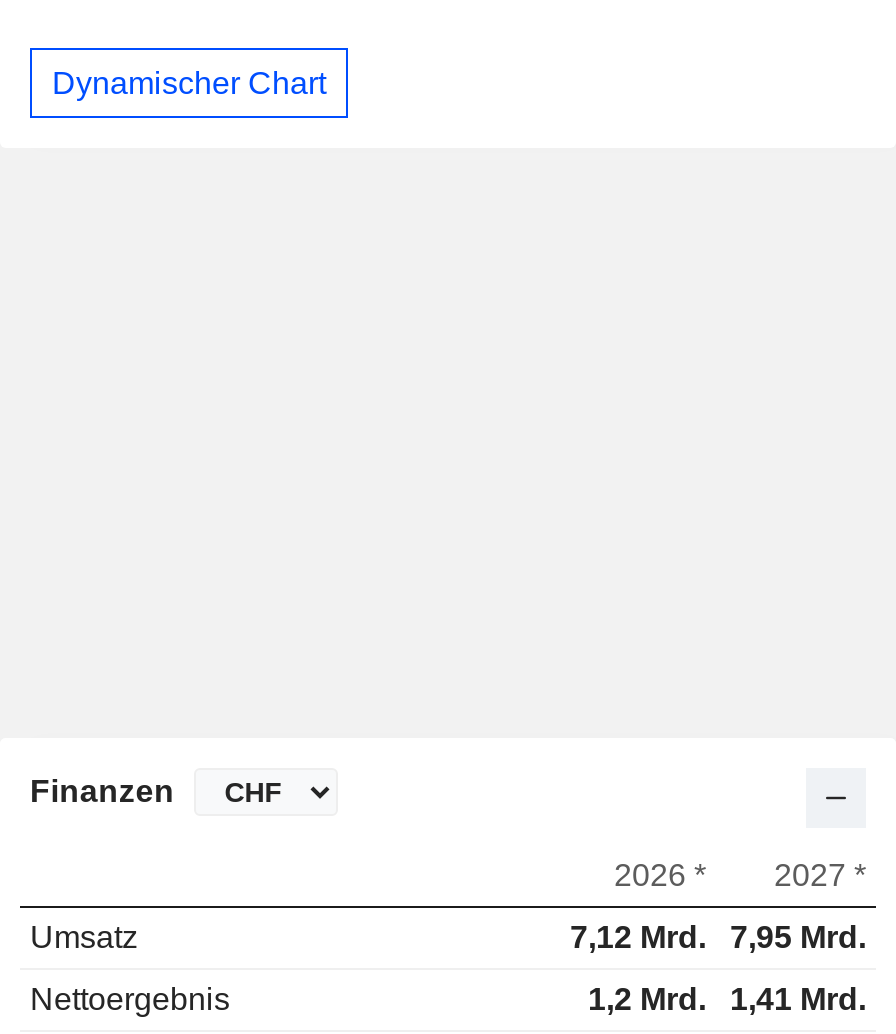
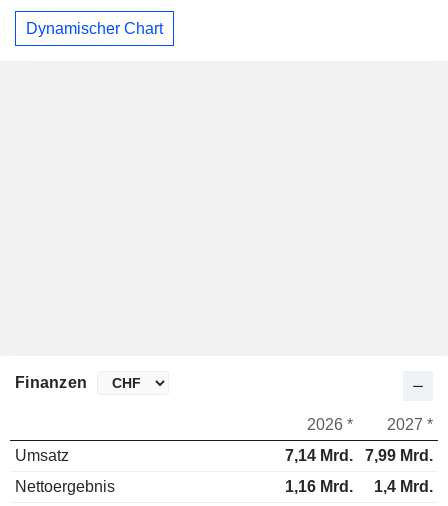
- 7,12 Mrd.
+ 7,14 Mrd.

- 7,95 Mrd.
+ 7,99 Mrd.

- 1,2 Mrd.
+ 1,16 Mrd.

- 1,41 Mrd.
+ 1,4 Mrd.
